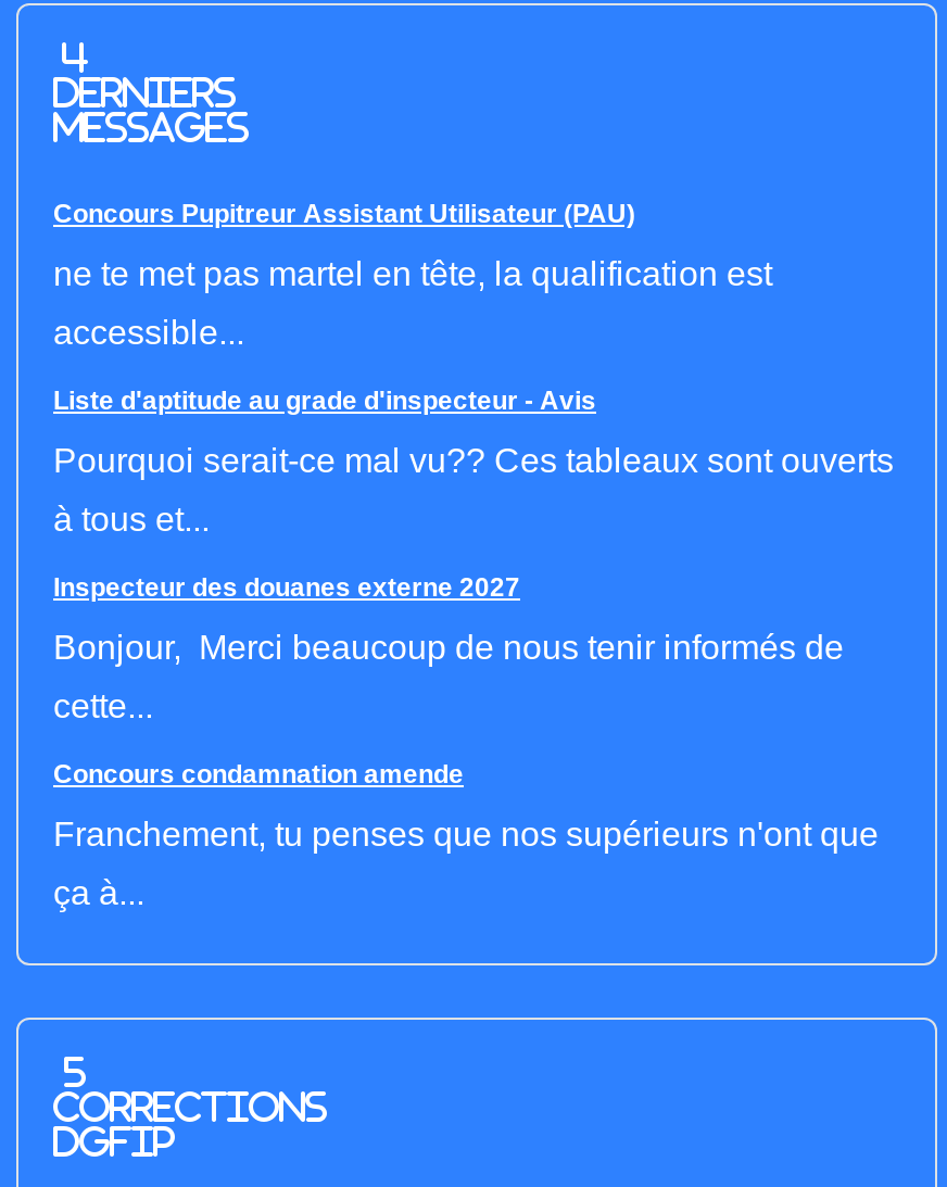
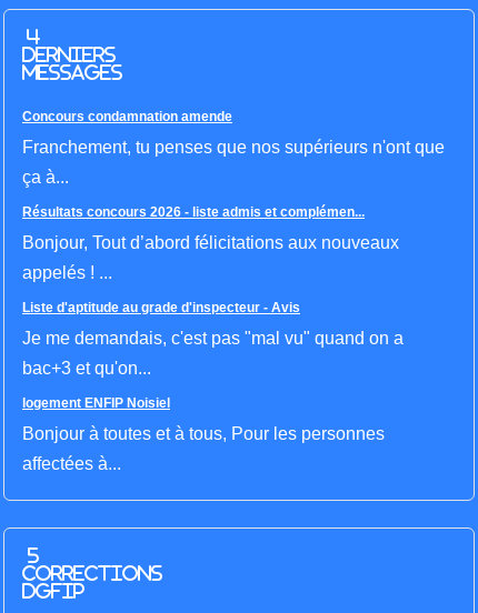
- Concours Pupitreur Assistant Utilisateur (PAU)
- ne te met pas martel en tête, la qualification est
- accessible...
- Pourquoi serait-ce mal vu?? Ces tableaux sont ouverts
- à tous et...
- Inspecteur des douanes externe 2027
- Bonjour, Merci beaucoup de nous tenir informés de
- cette...

moved down: Liste d'aptitude au grade d'inspecteur - Avis

moved up: Concours condamnation amende | Franchement, tu penses que nos supérieurs n'ont que | ça à...

+ Résultats concours 2026 - liste admis et complémen...
+ Bonjour, Tout d’abord félicitations aux nouveaux
+ appelés ! ...
+ Je me demandais, c'est pas "mal vu" quand on a
+ bac+3 et qu'on...
+ logement ENFIP Noisiel
+ Bonjour à toutes et à tous, Pour les personnes
+ affectées à...
